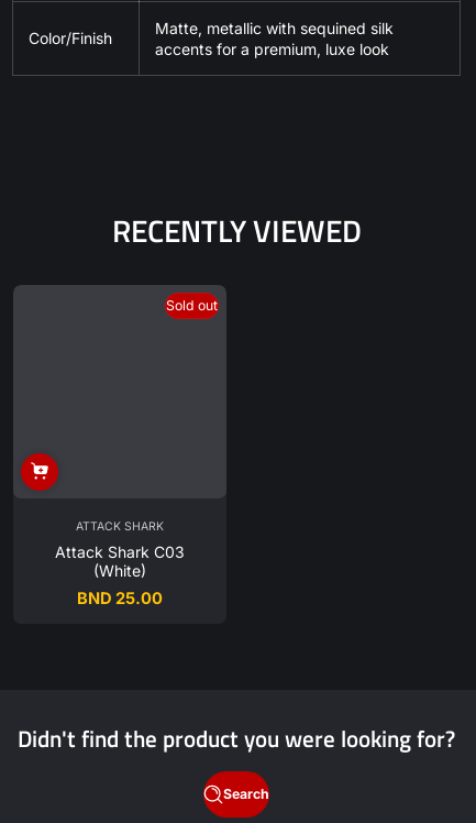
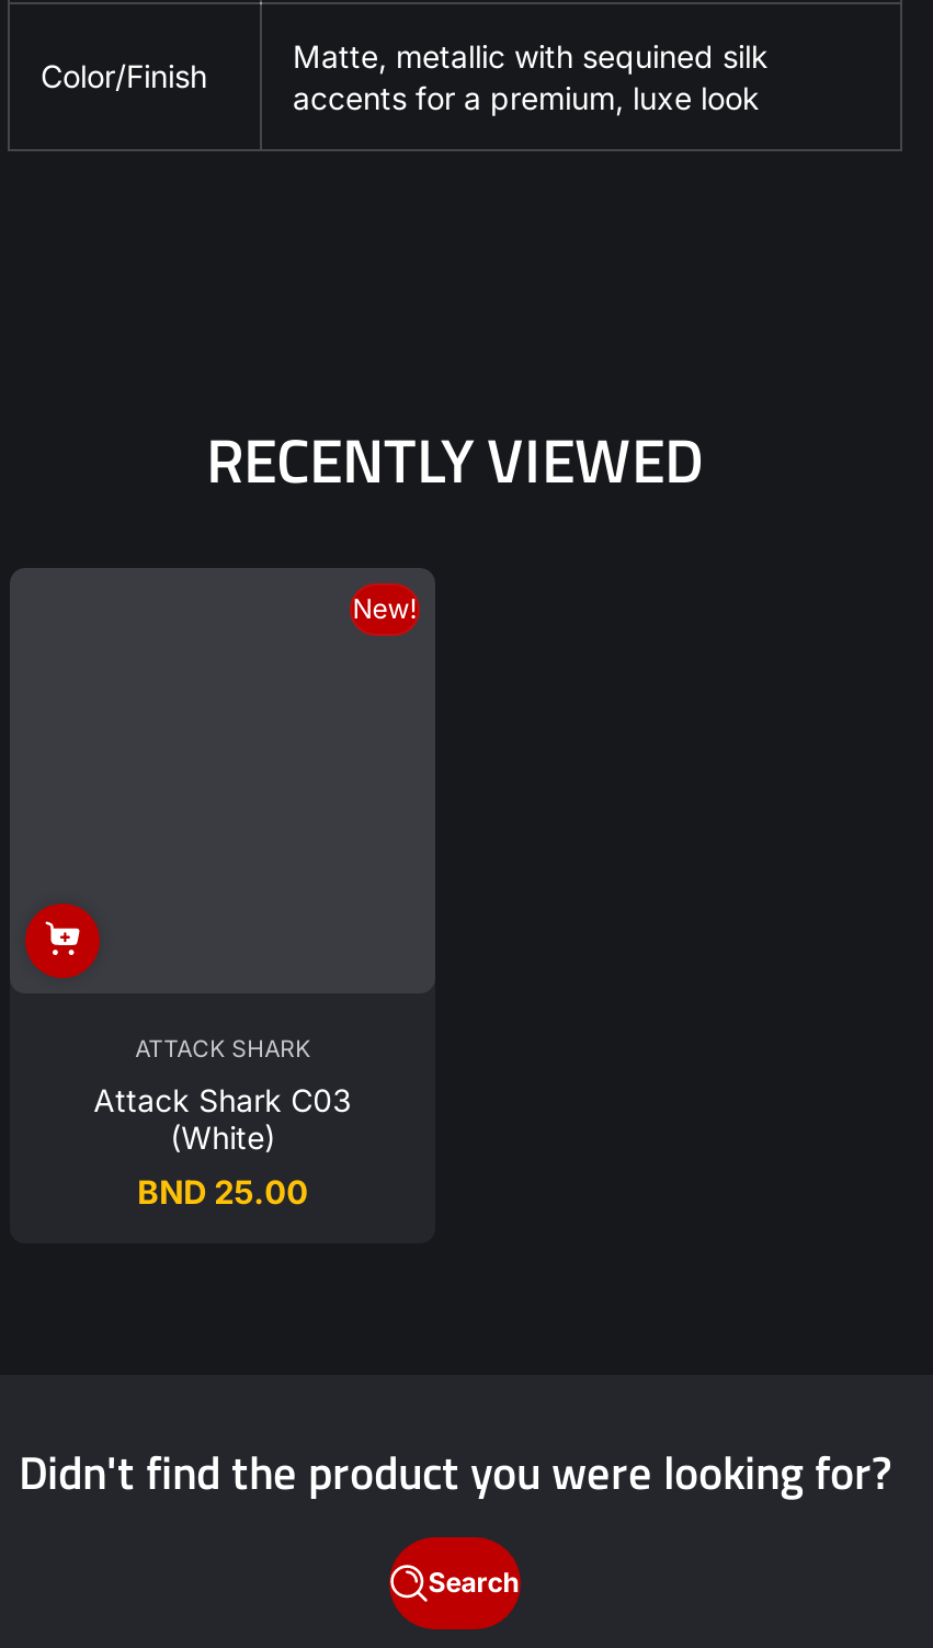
- Sold out
+ New!
